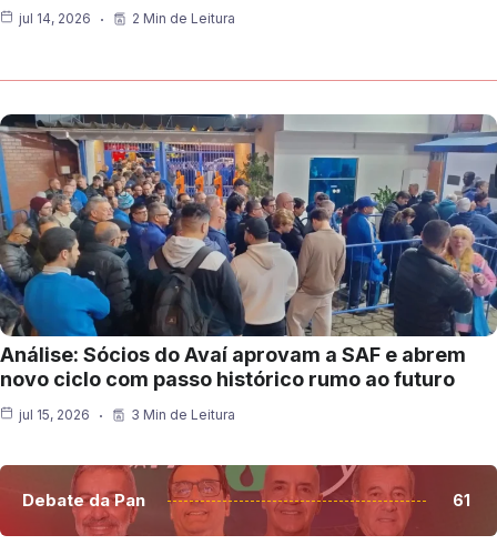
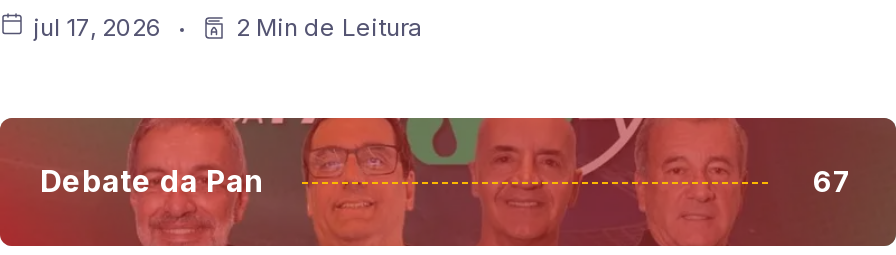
- jul 14, 2026
+ jul 17, 2026

- [image]
- Análise: Sócios do Avaí aprovam a SAF e abrem
- novo ciclo com passo histórico rumo ao futuro
- jul 15, 2026
- 3 Min de Leitura

- 61
+ 67
